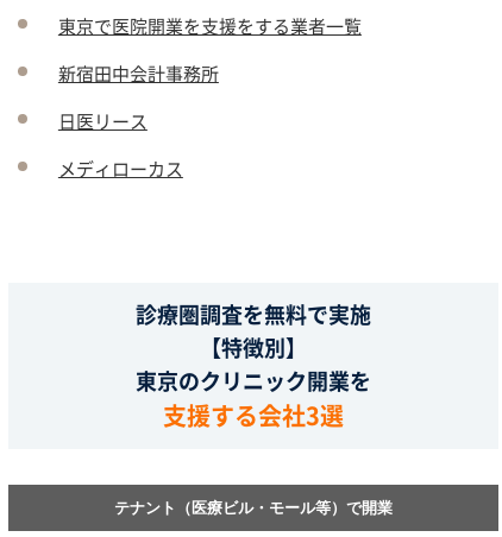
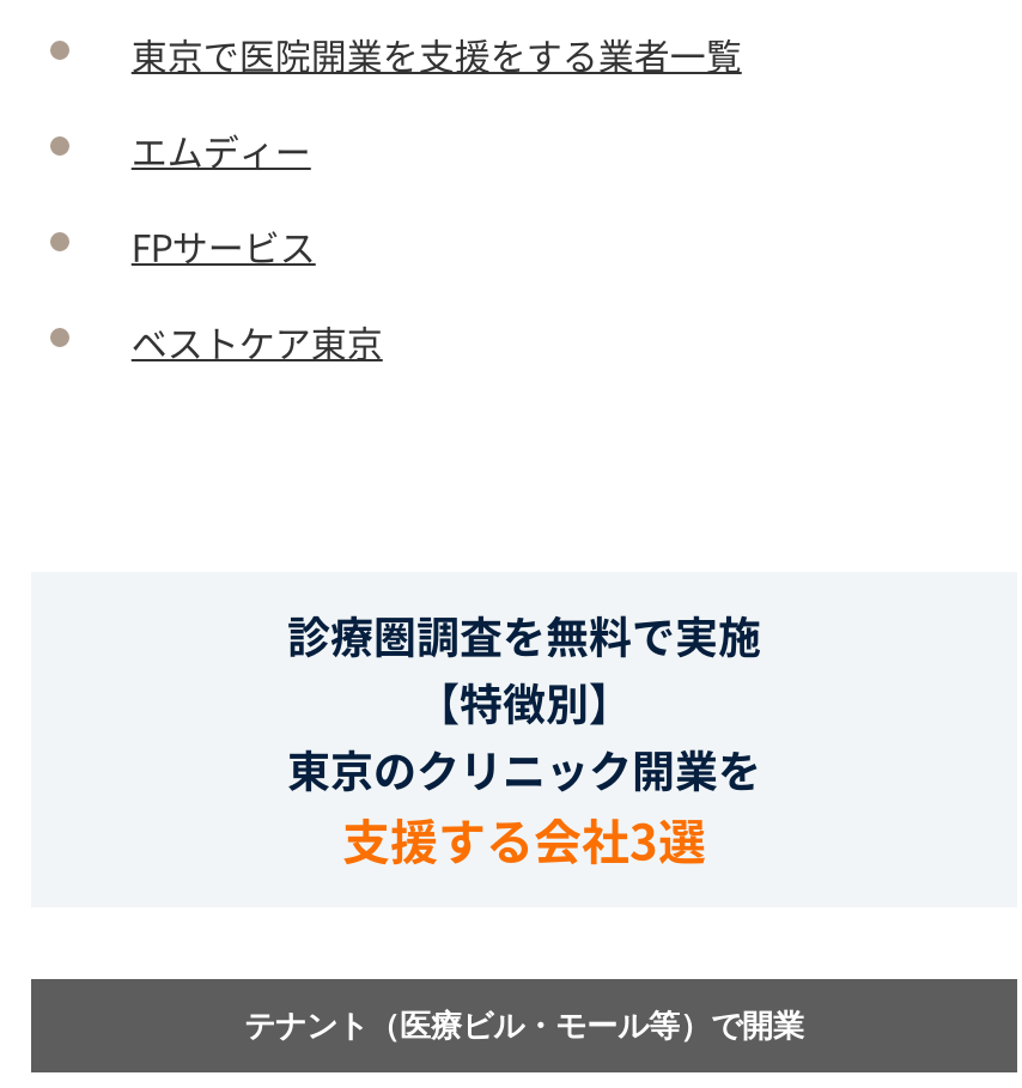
- 新宿田中会計事務所
+ エムディー

- 日医リース
+ FPサービス

- メディローカス
+ ベストケア東京
